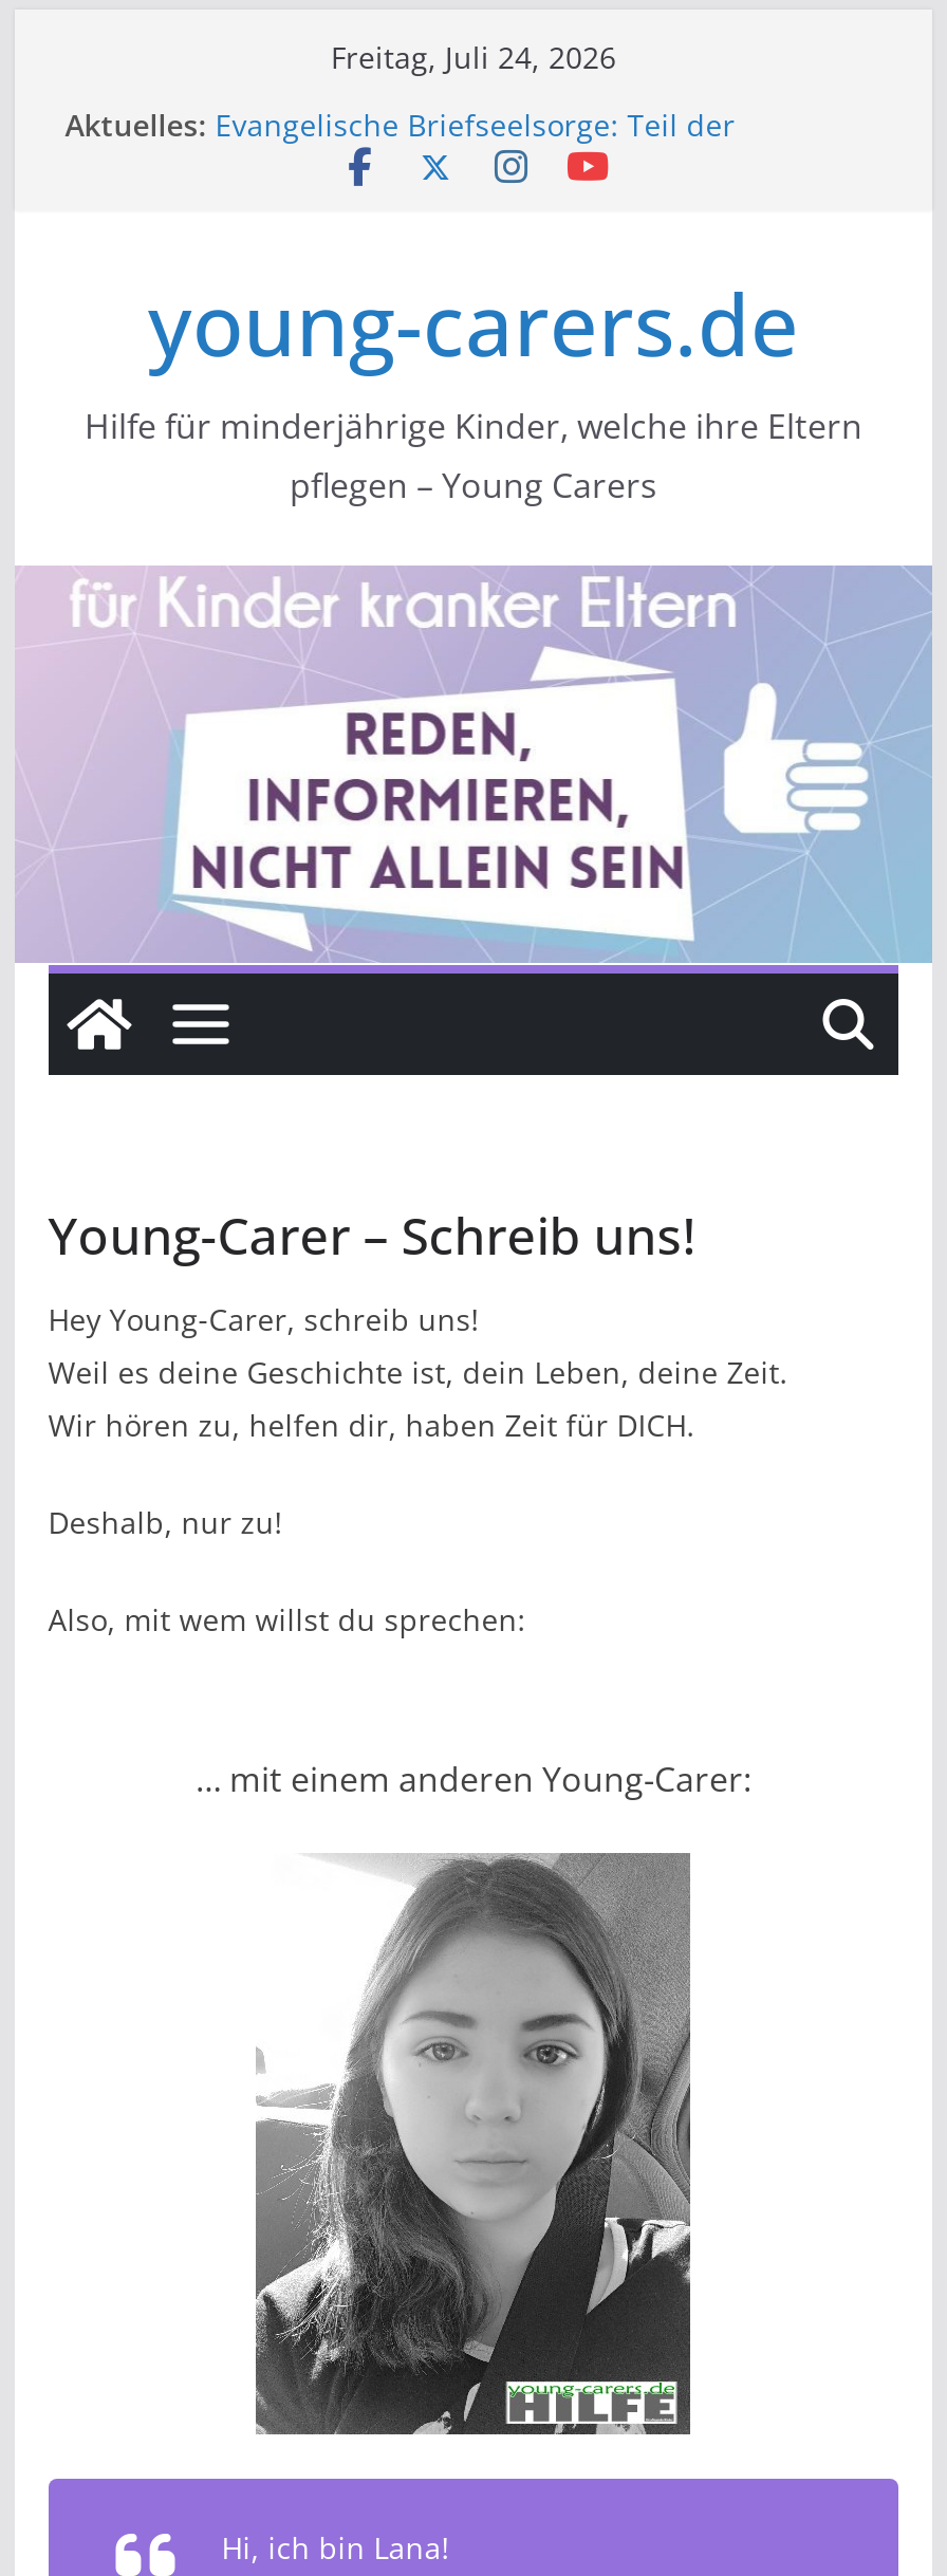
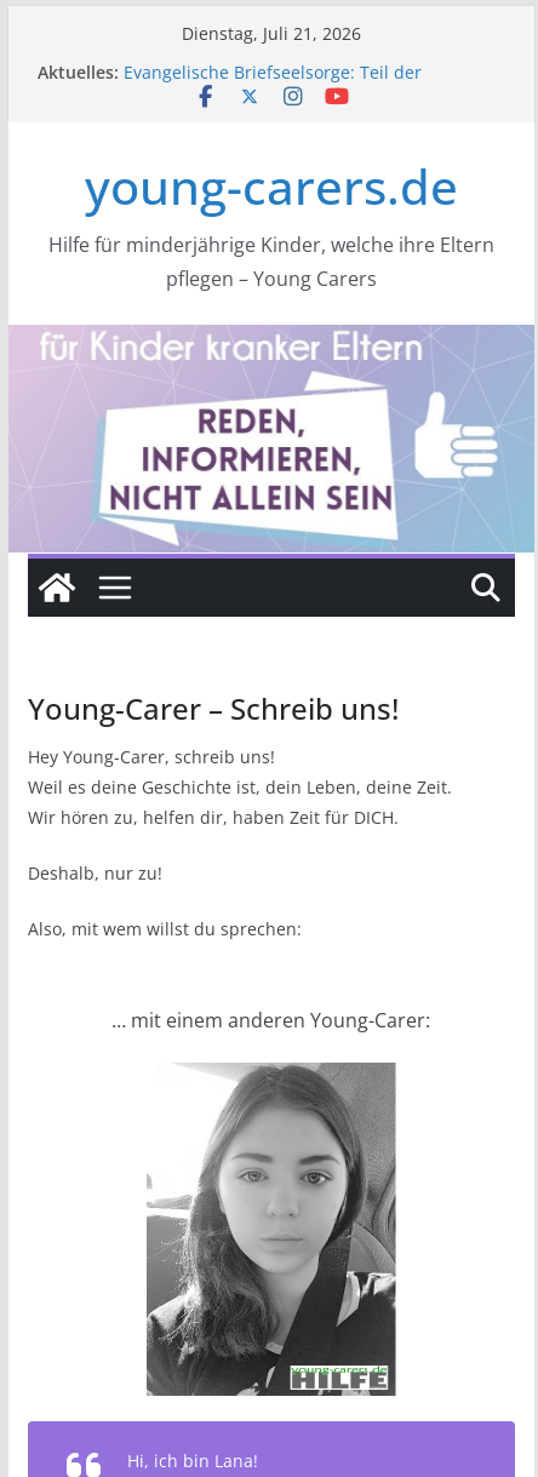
- Freitag, Juli 24, 2026
+ Dienstag, Juli 21, 2026
